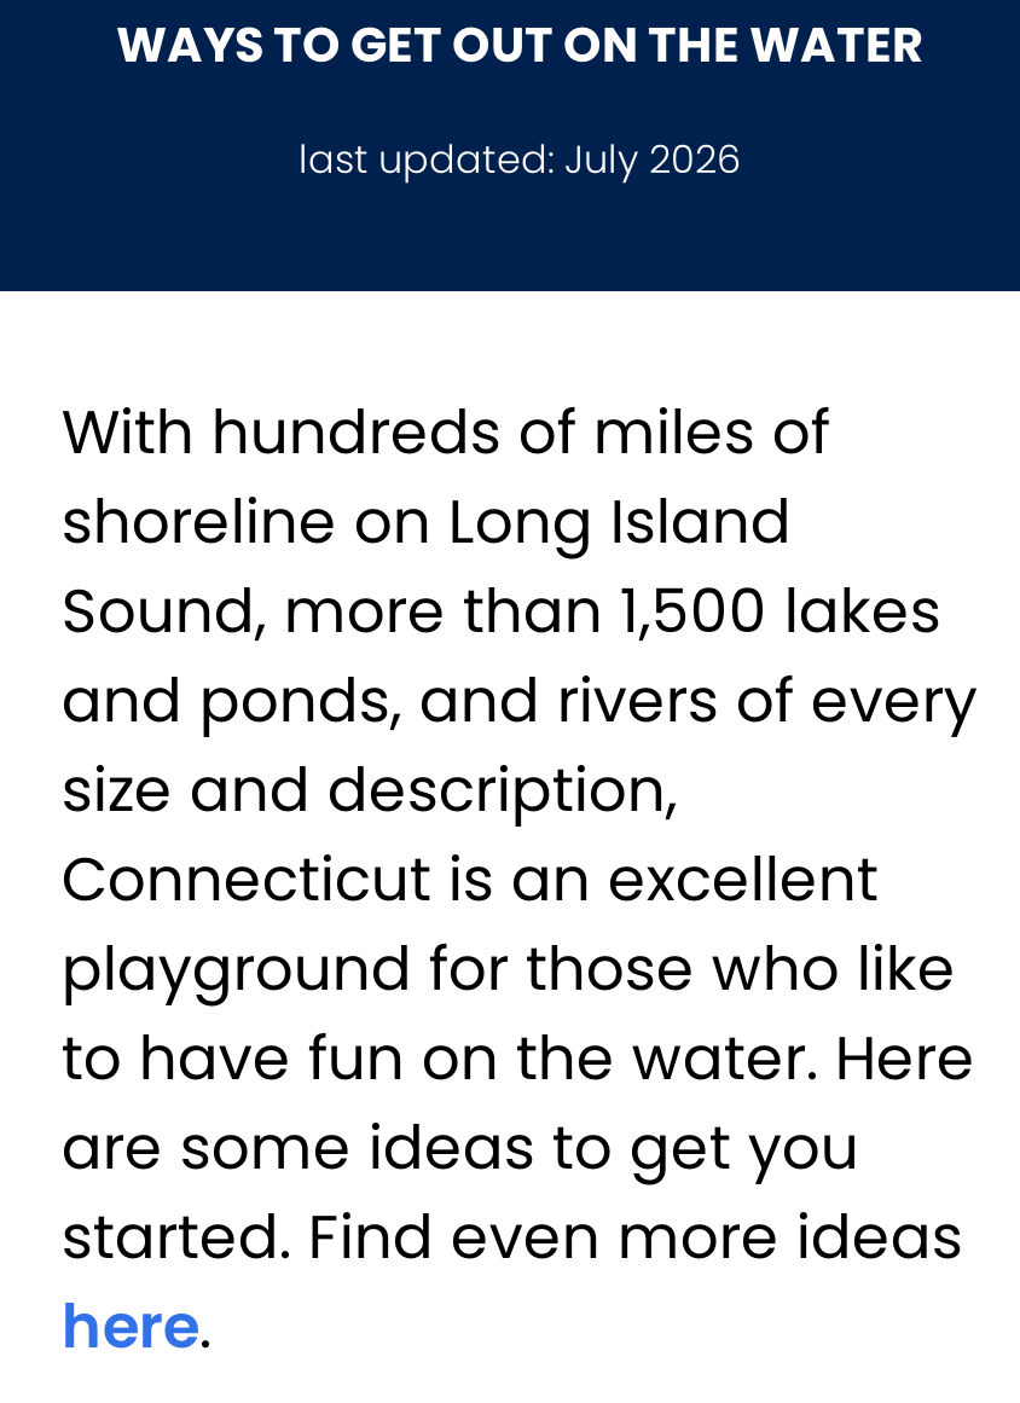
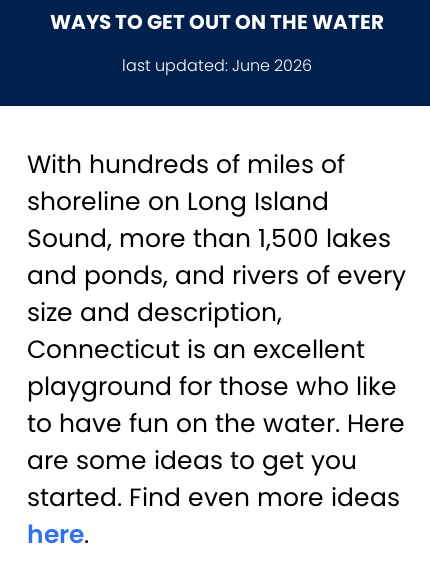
- last updated: July 2026
+ last updated: June 2026
